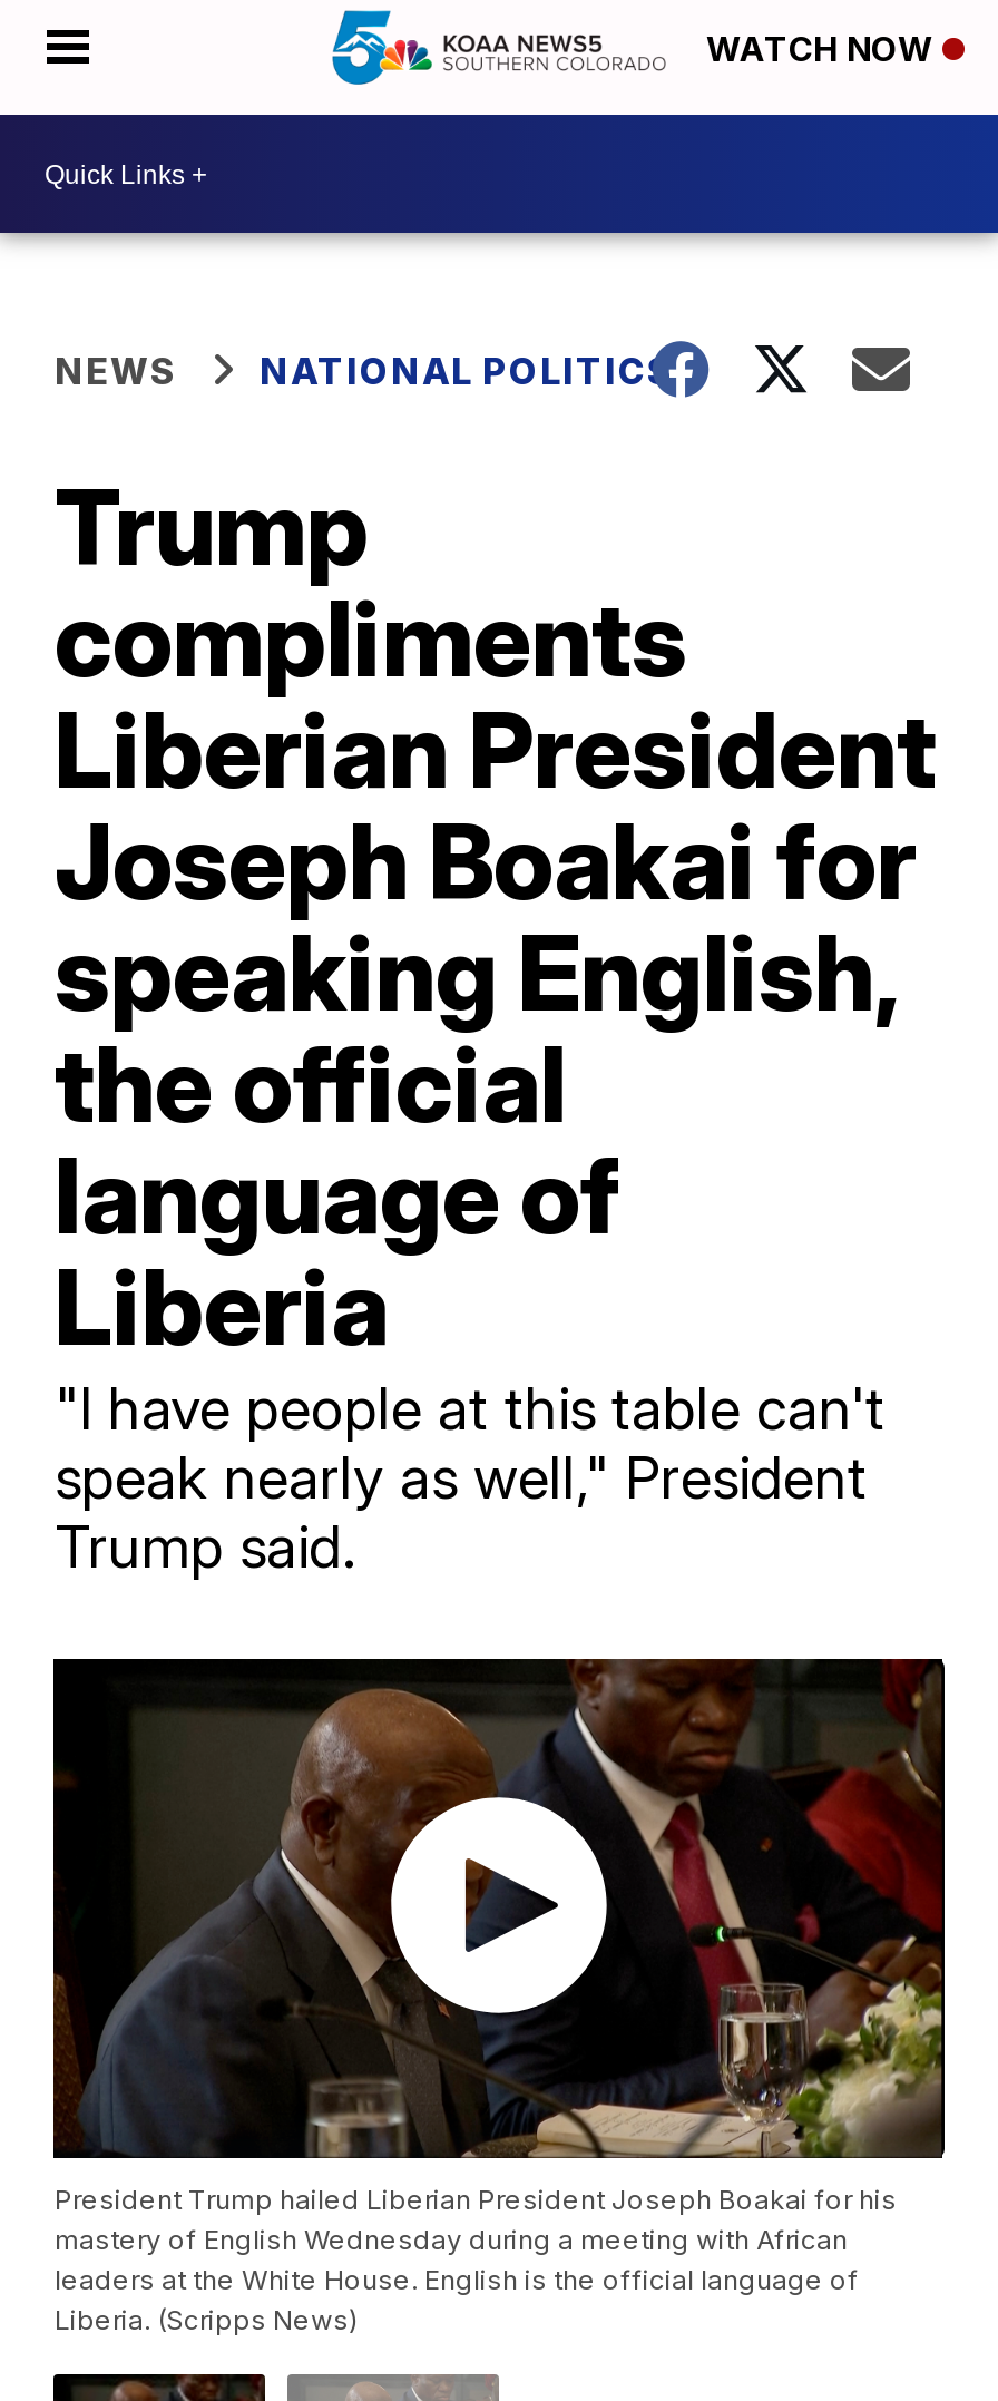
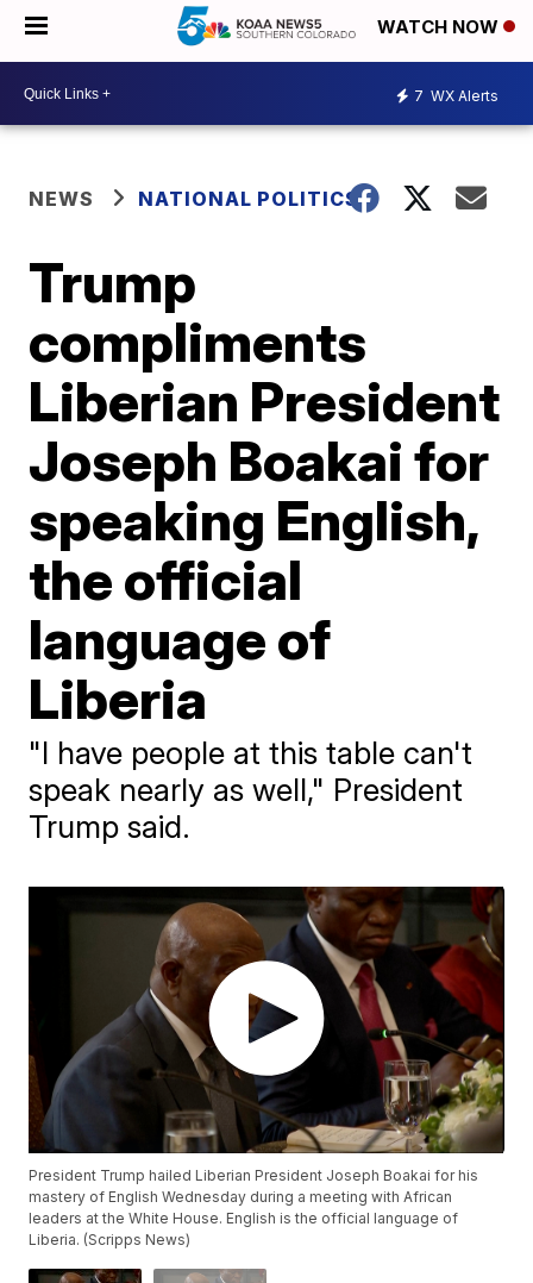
+ 7 WX Alerts
